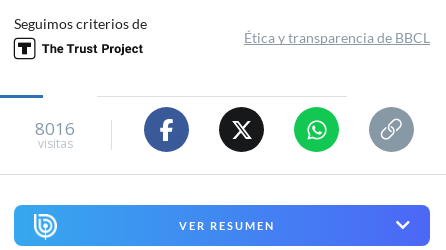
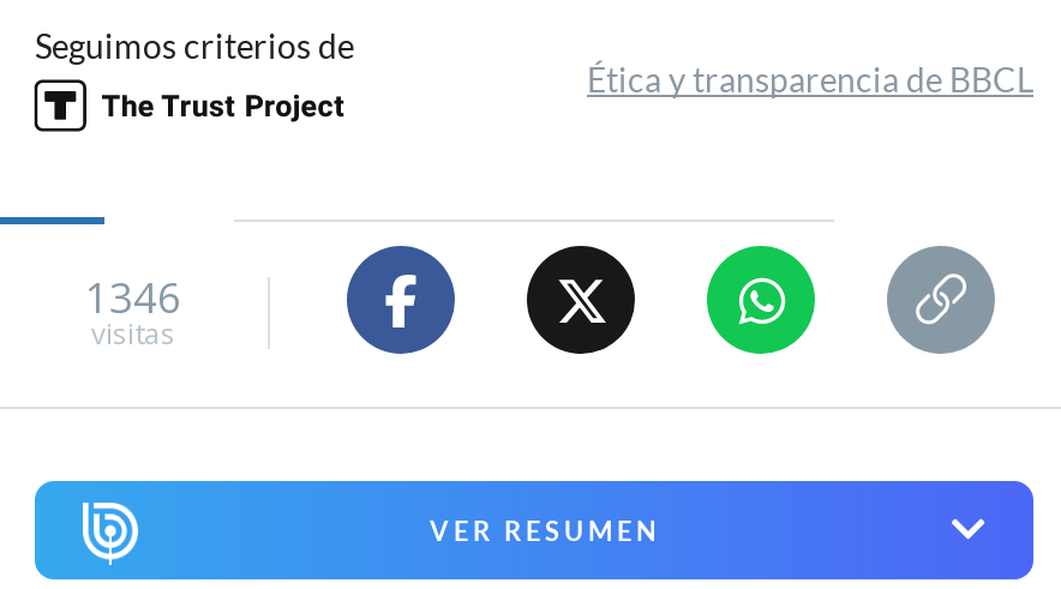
- 8016
+ 1346
